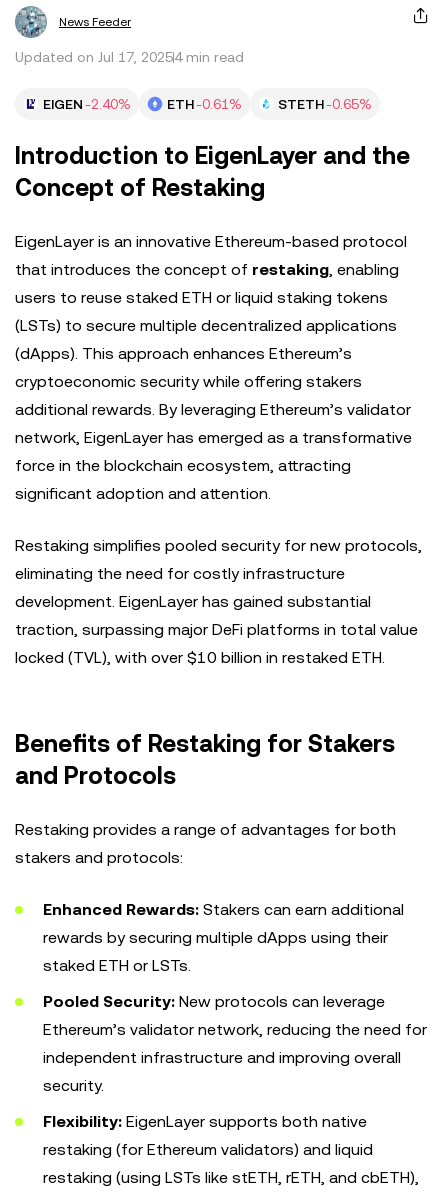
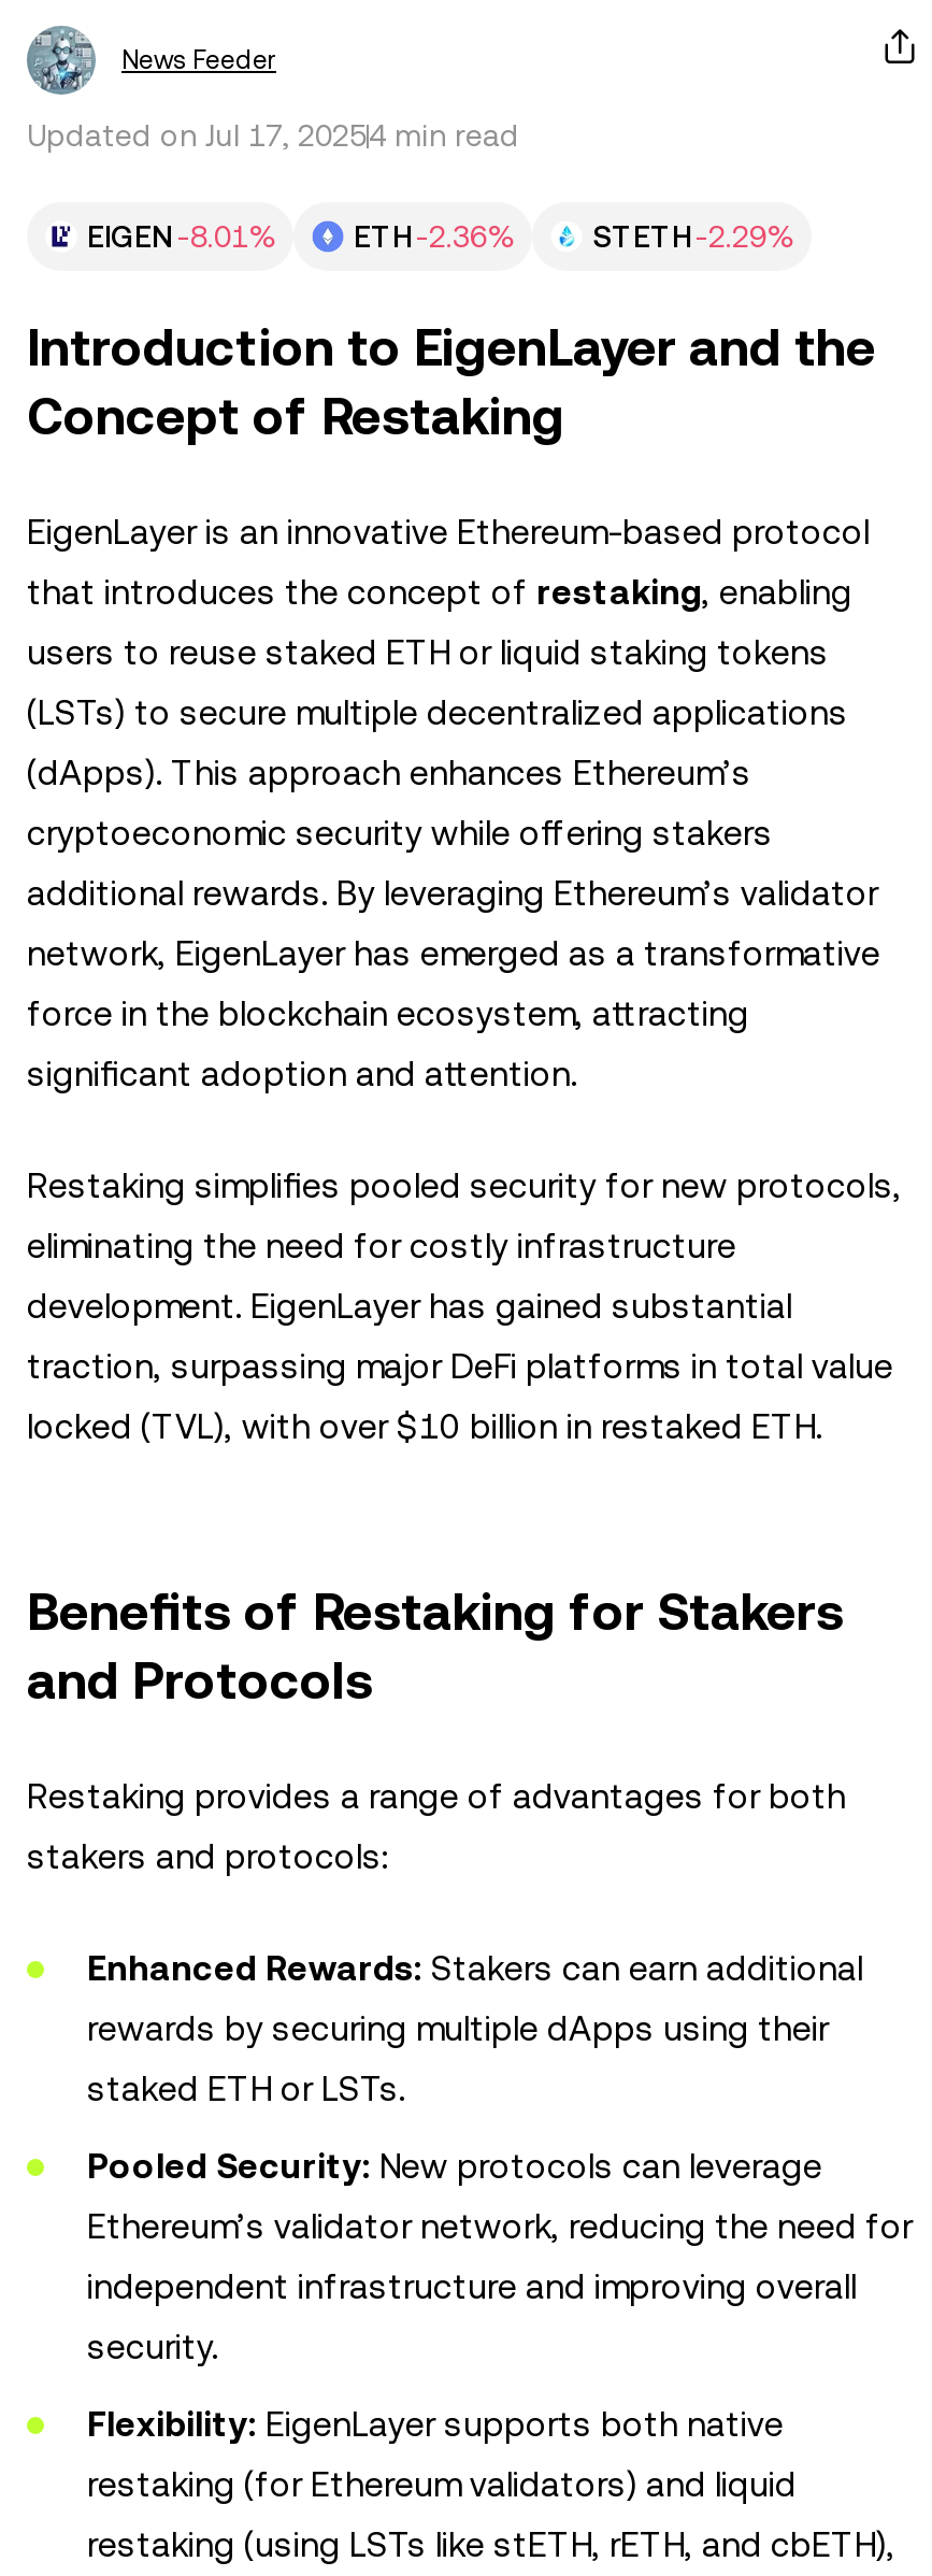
- EIGEN -2.40%
+ EIGEN -8.01%

- ETH -0.61%
+ ETH -2.36%

- STETH -0.65%
+ STETH -2.29%
